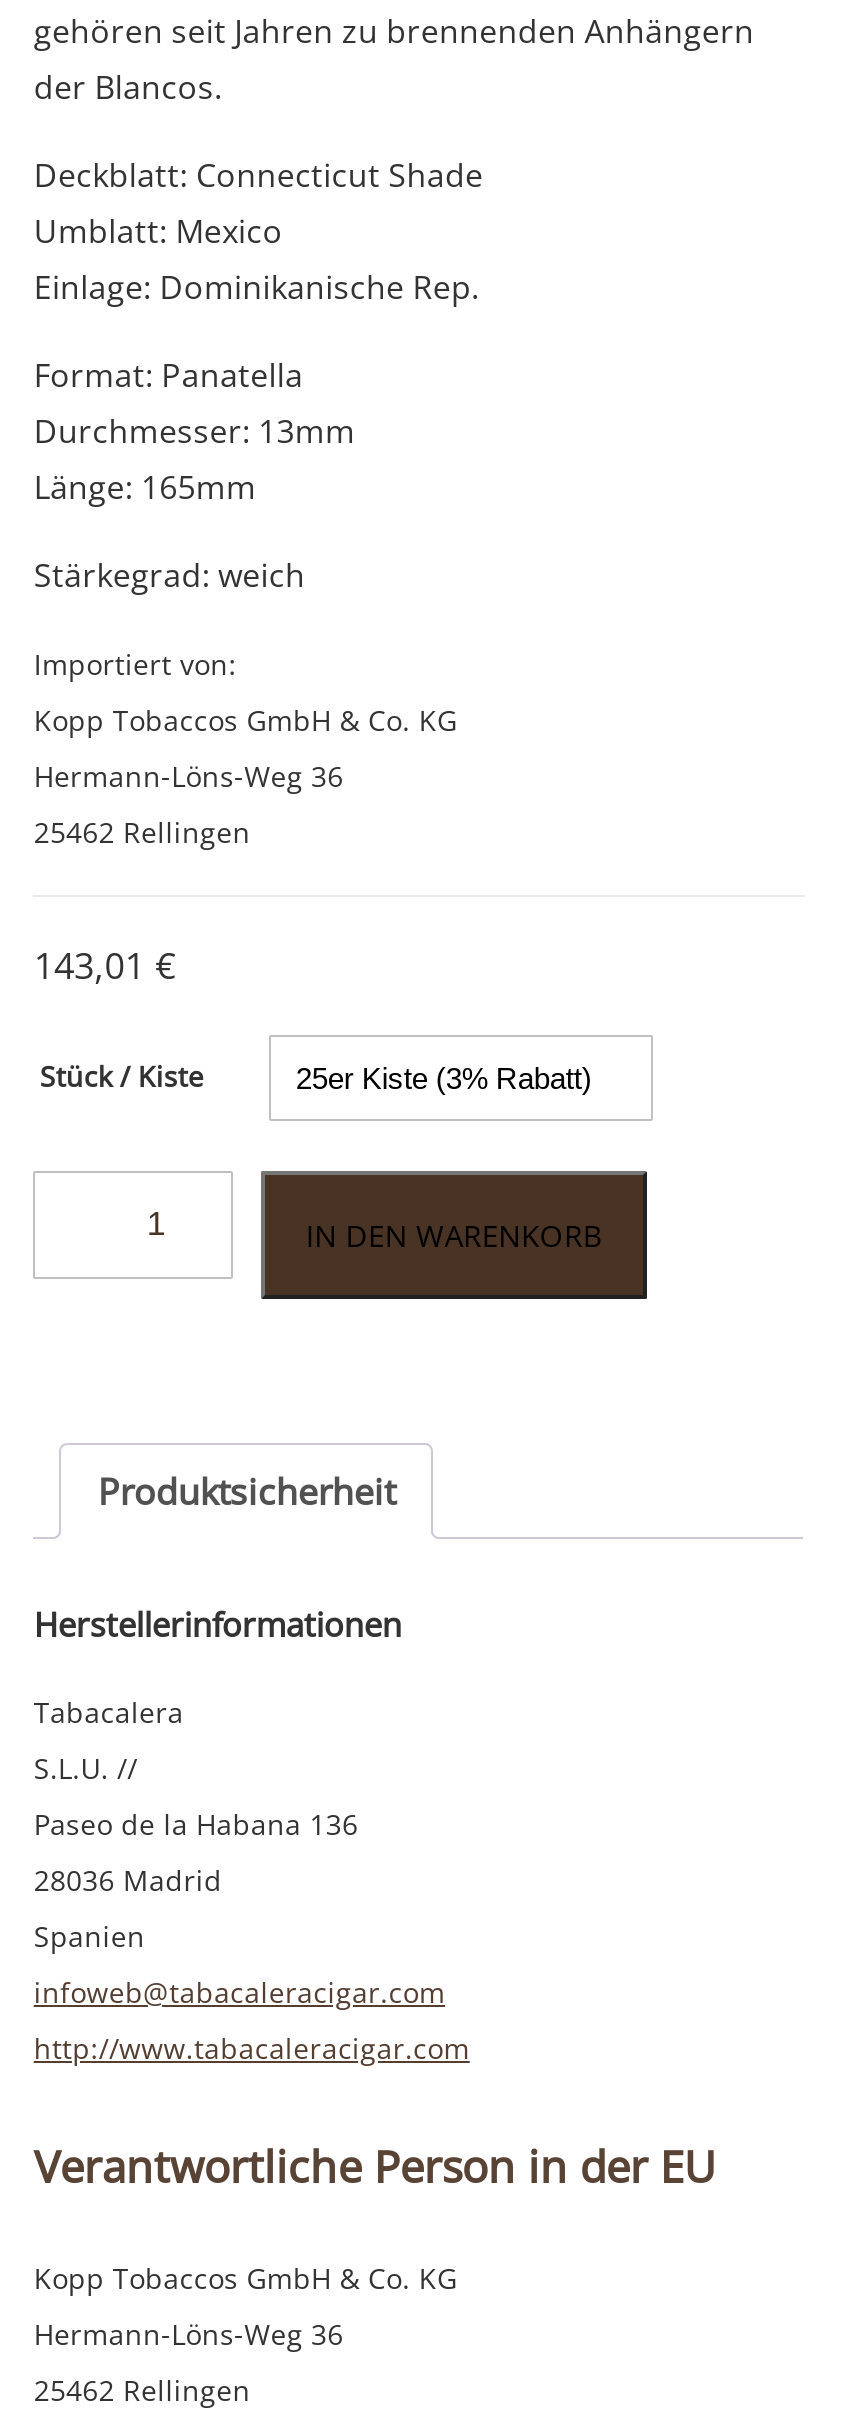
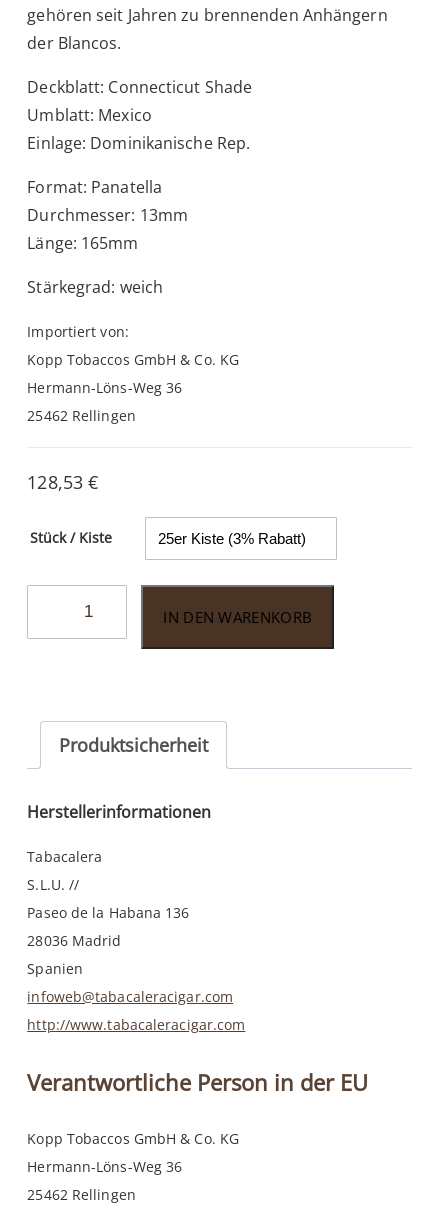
- 143,01 €
+ 128,53 €
